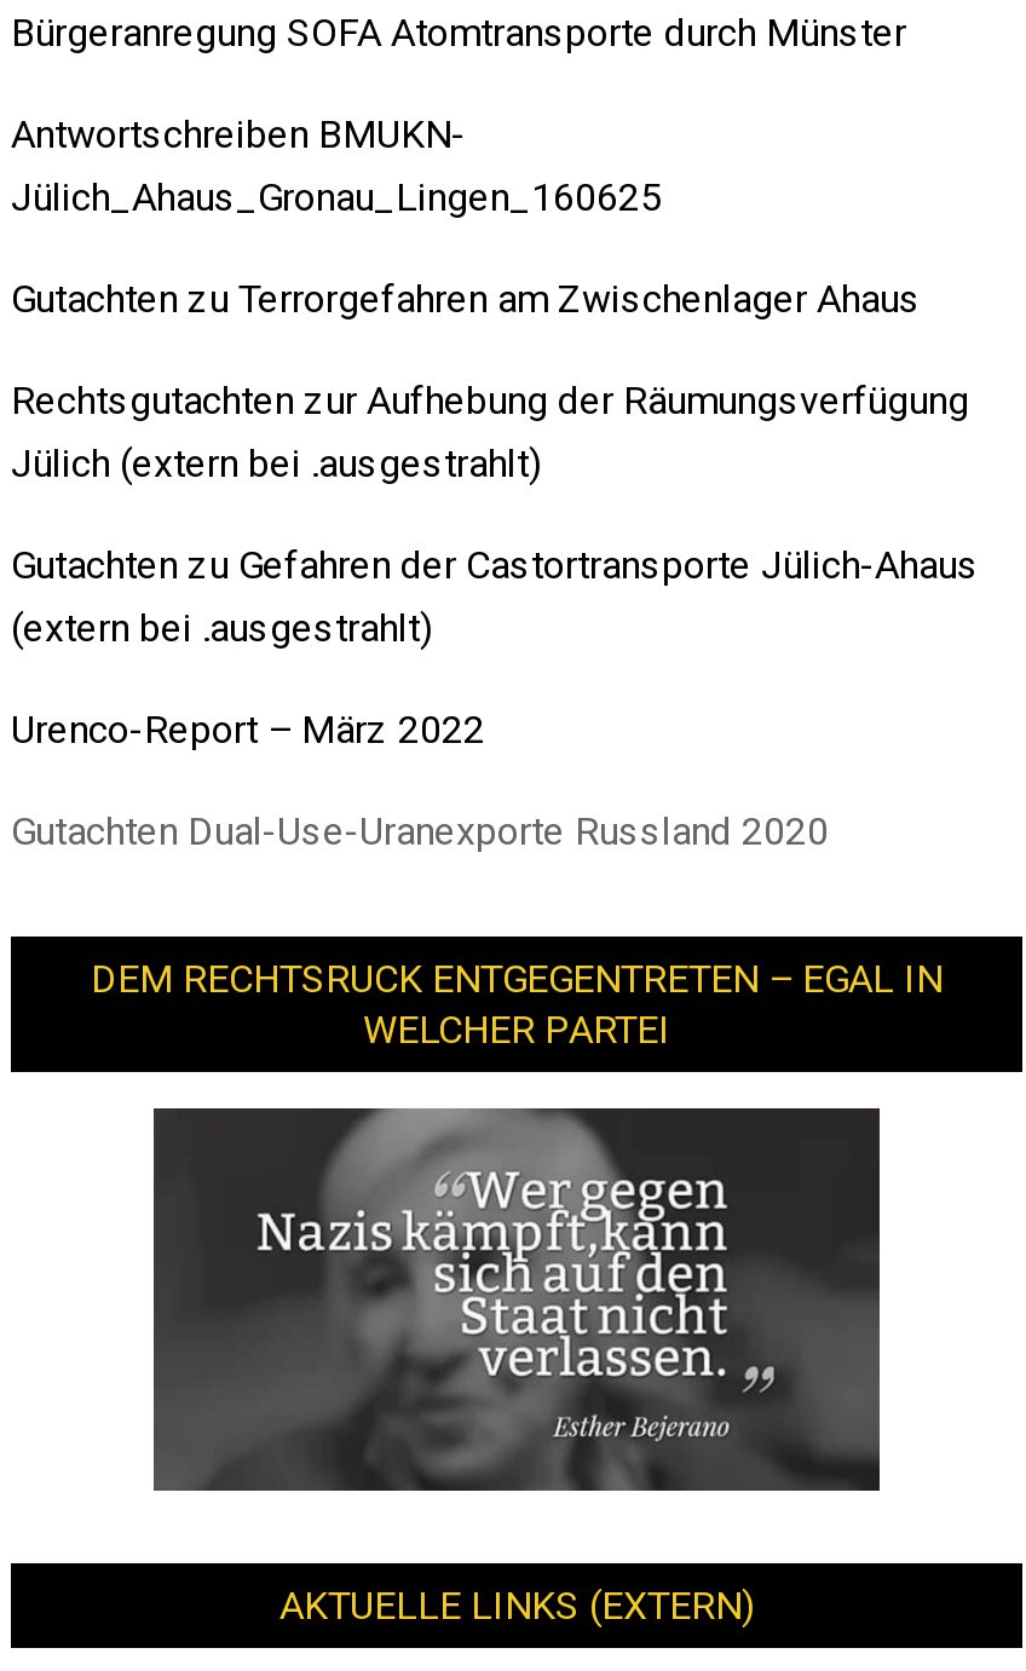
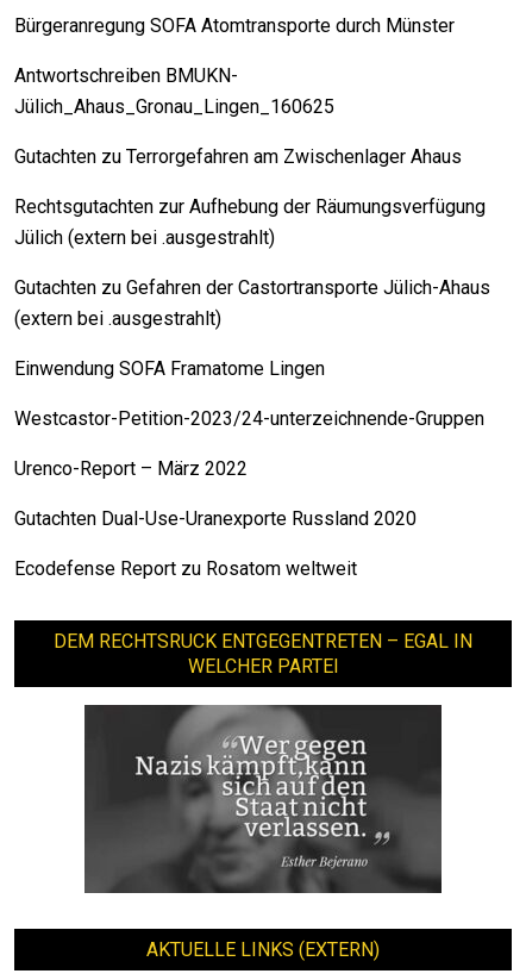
+ Einwendung SOFA Framatome Lingen
+ Westcastor-Petition-2023/24-unterzeichnende-Gruppen

+ Ecodefense Report zu Rosatom weltweit
